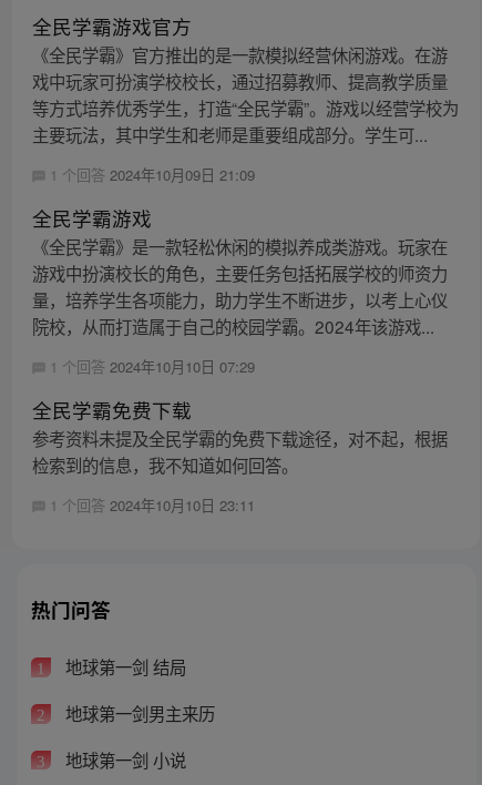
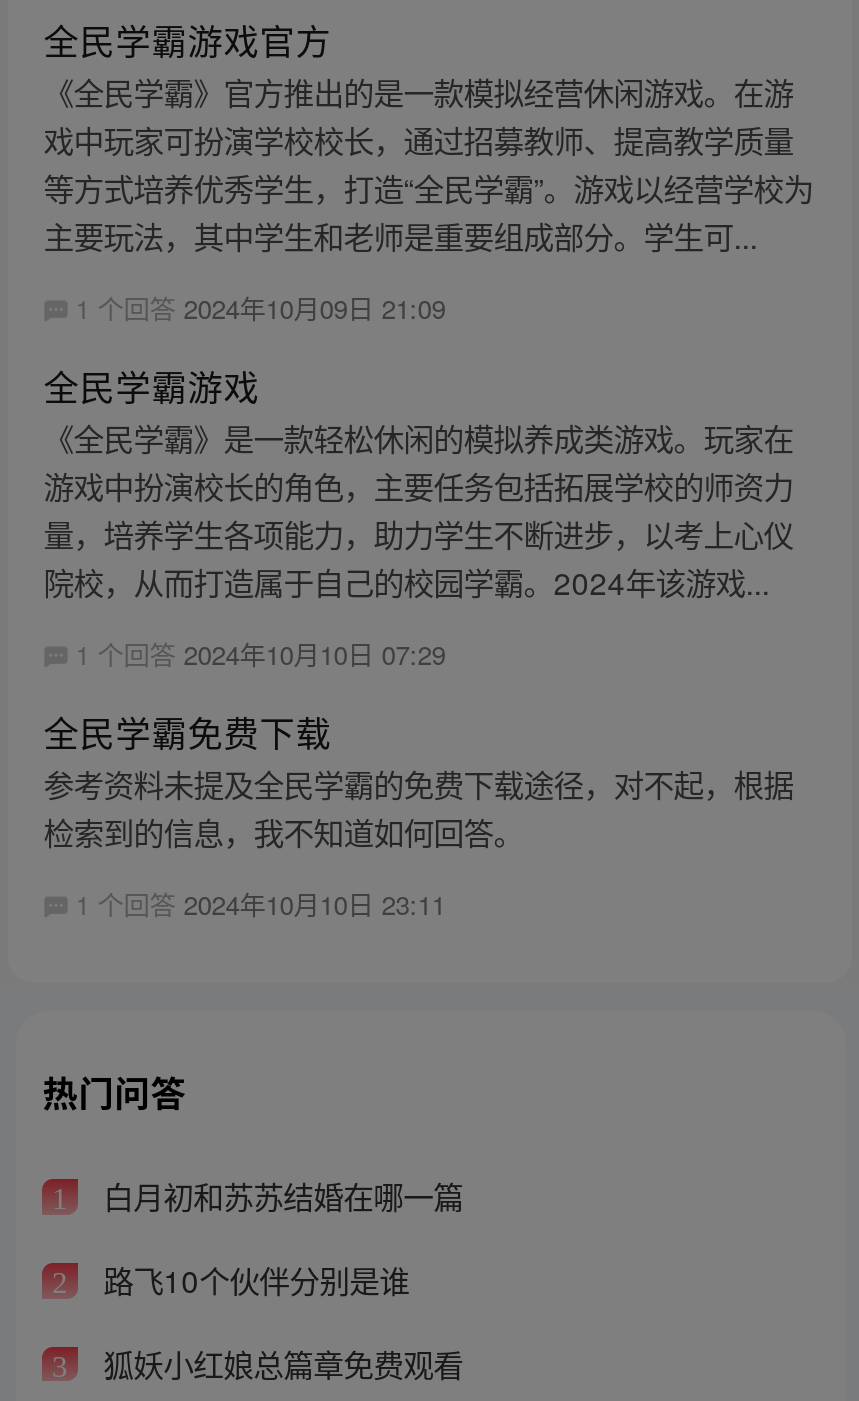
- 地球第一剑 结局
+ 白月初和苏苏结婚在哪一篇

- 地球第一剑男主来历
+ 路飞10个伙伴分别是谁

- 地球第一剑 小说
+ 狐妖小红娘总篇章免费观看
